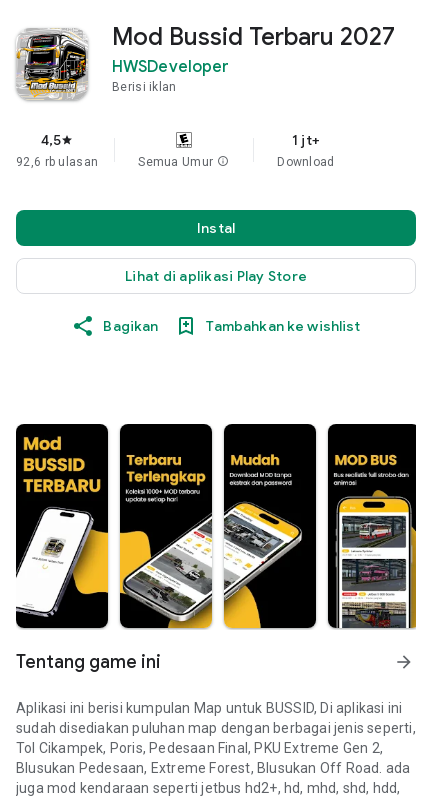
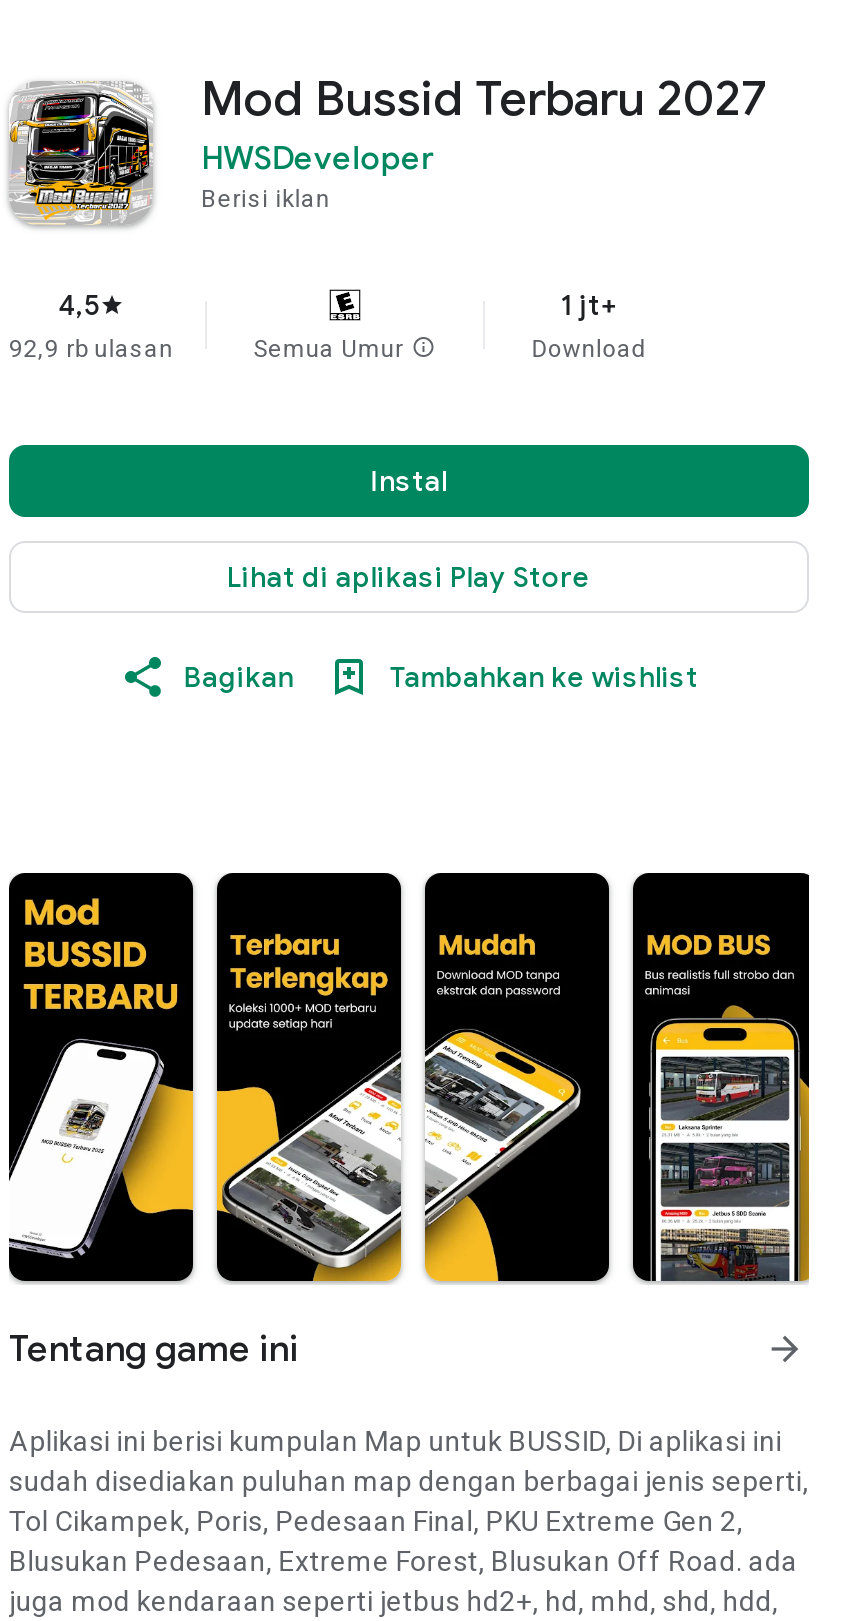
- 92,6 rb ulasan
+ 92,9 rb ulasan
